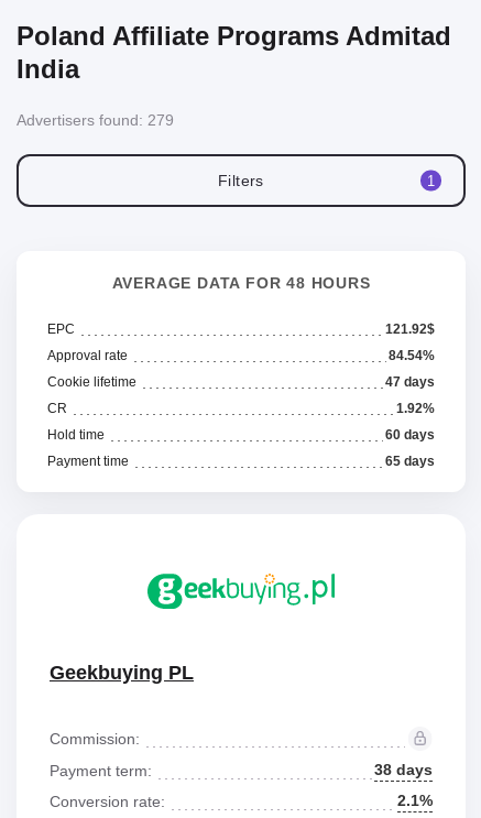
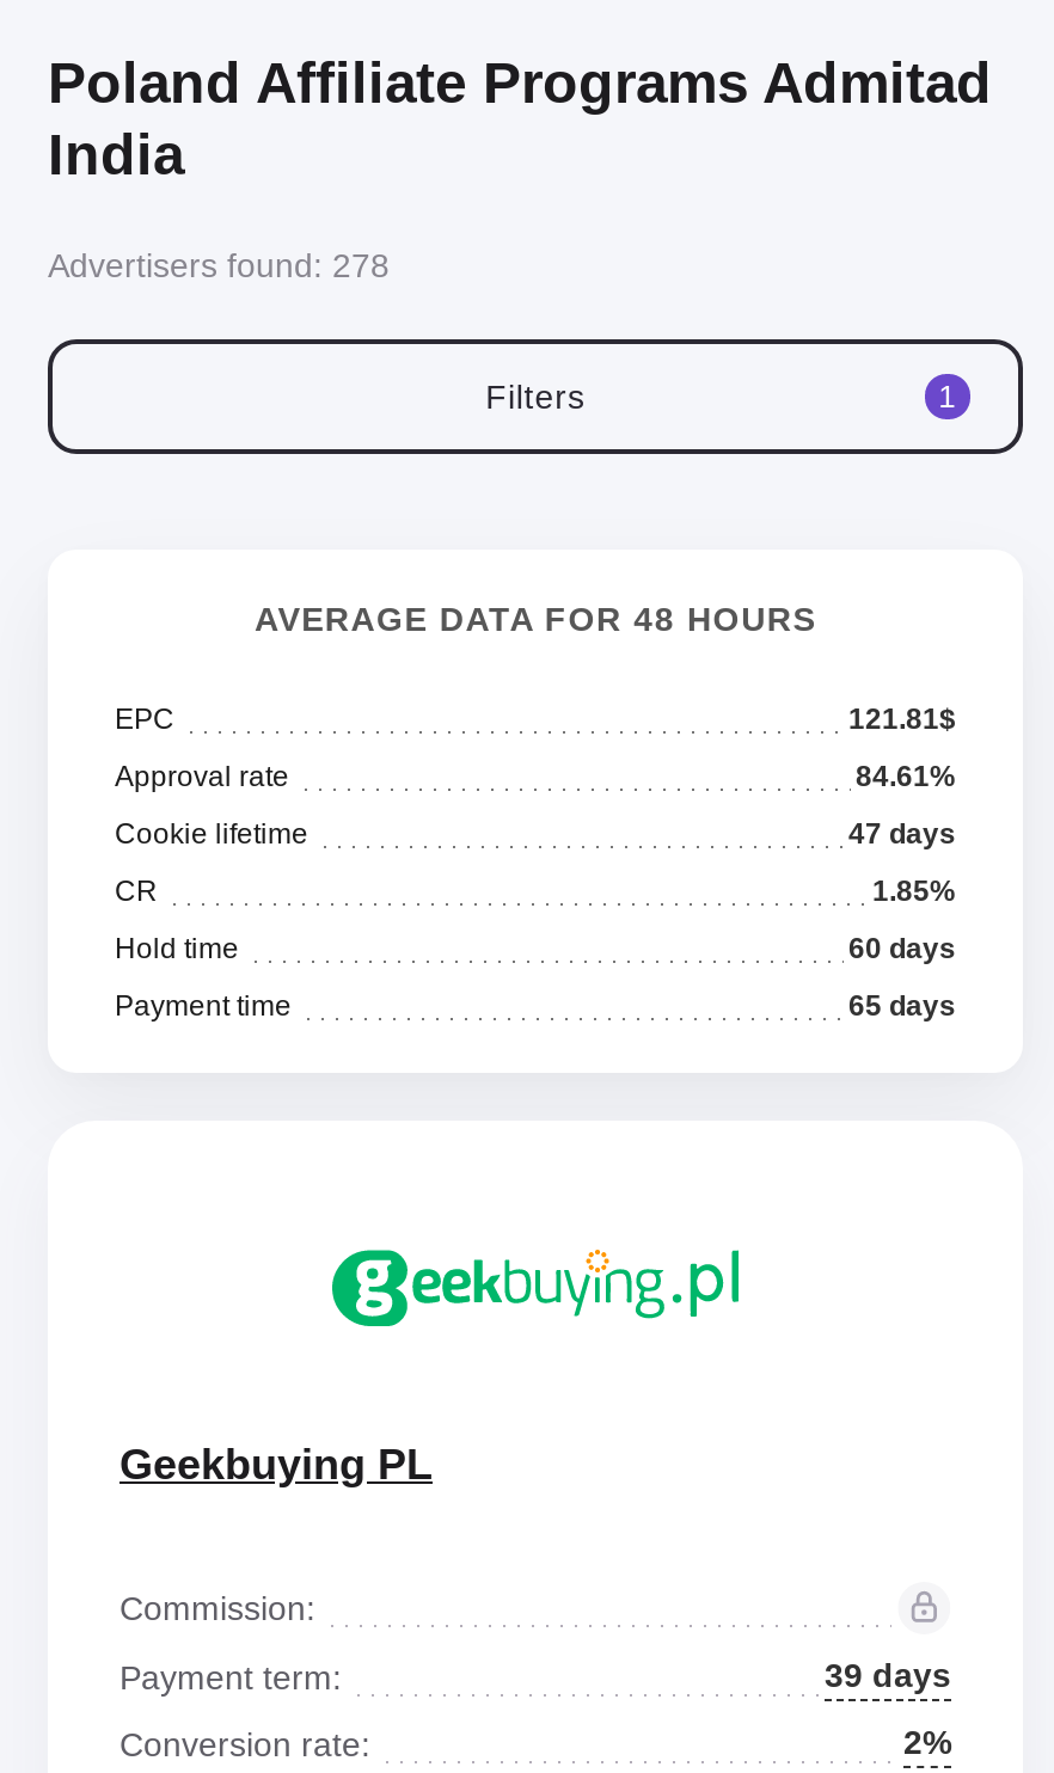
- Advertisers found: 279
+ Advertisers found: 278

- 121.92$
+ 121.81$

- 84.54%
+ 84.61%

- 1.92%
+ 1.85%

- 38 days
+ 39 days

- 2.1%
+ 2%
